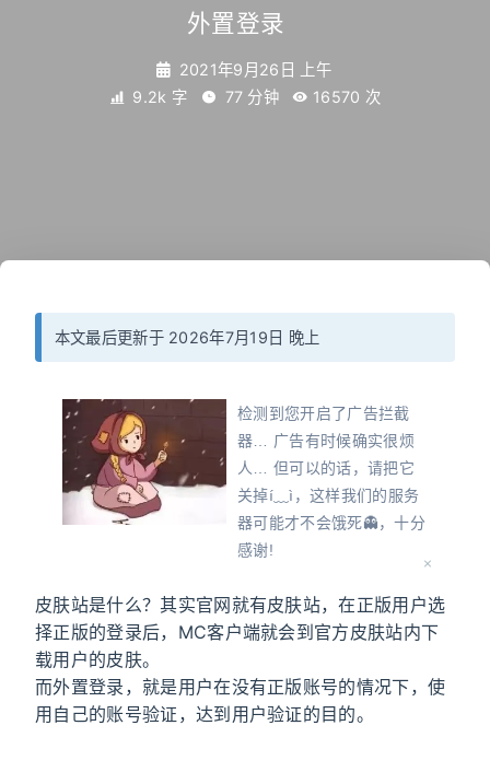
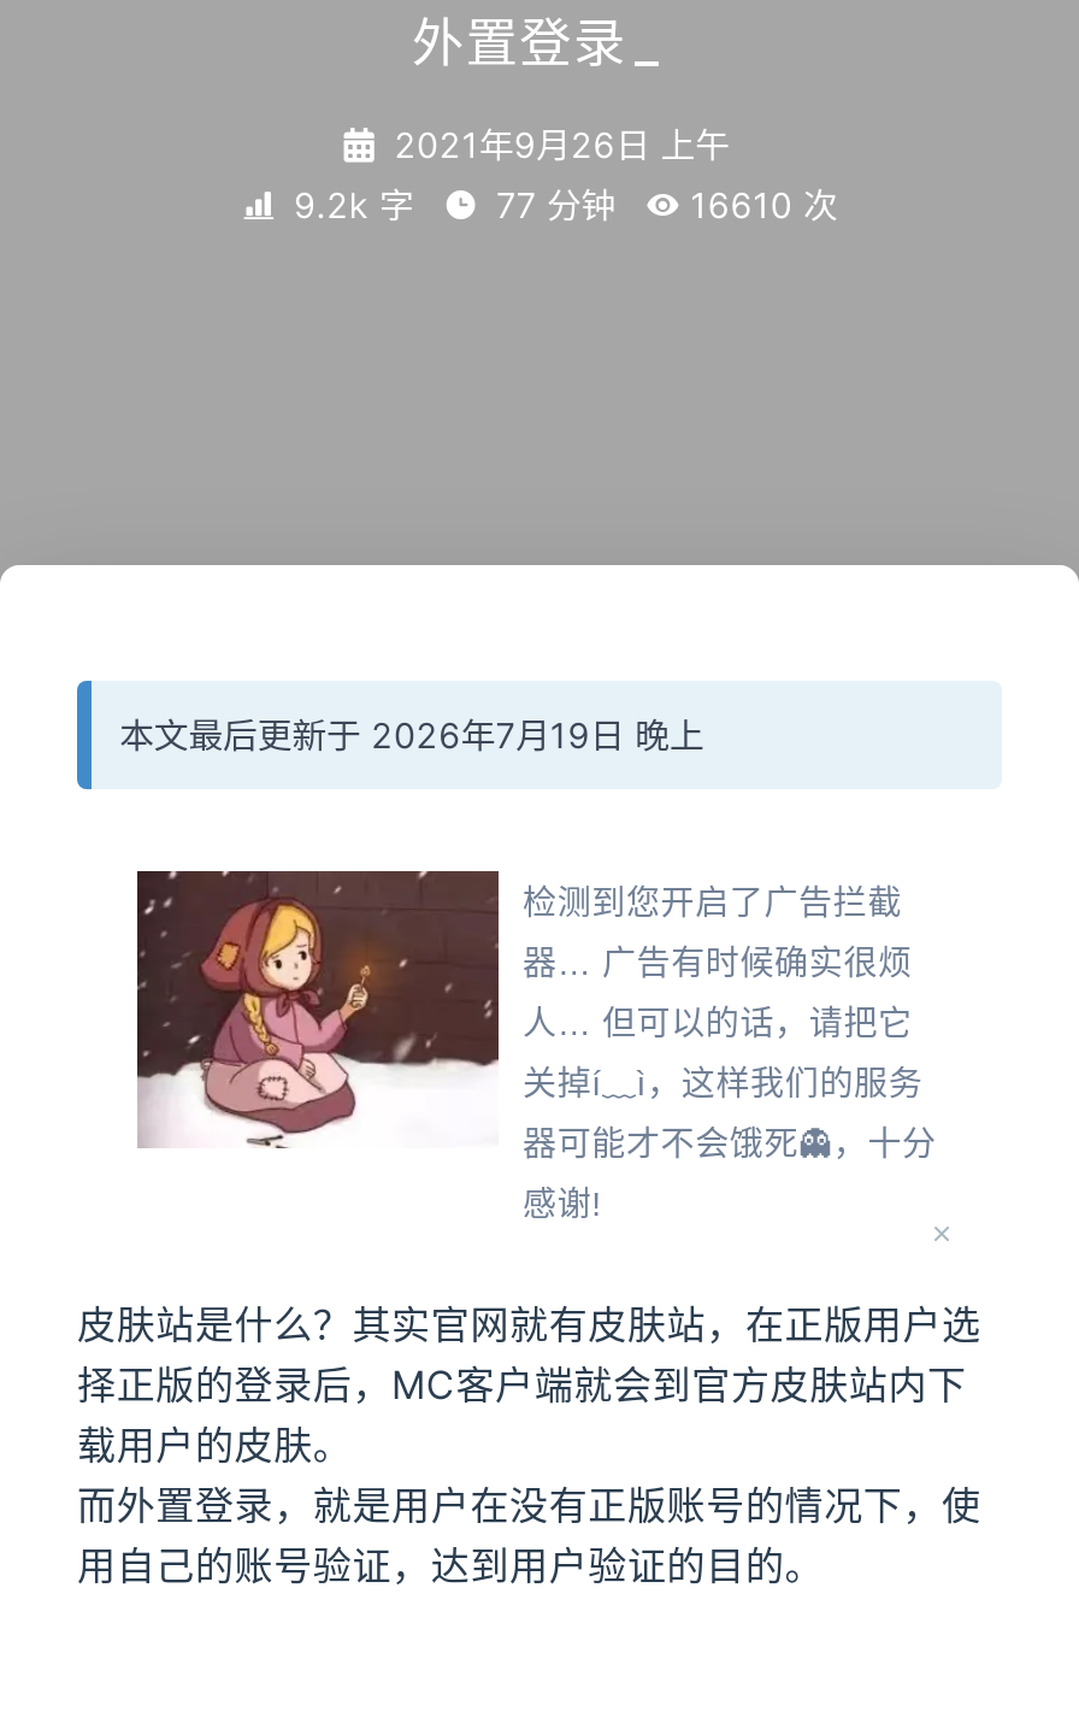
- 9.2k 字 77 分钟 16570次
+ 9.2k 字 77 分钟 16610次
